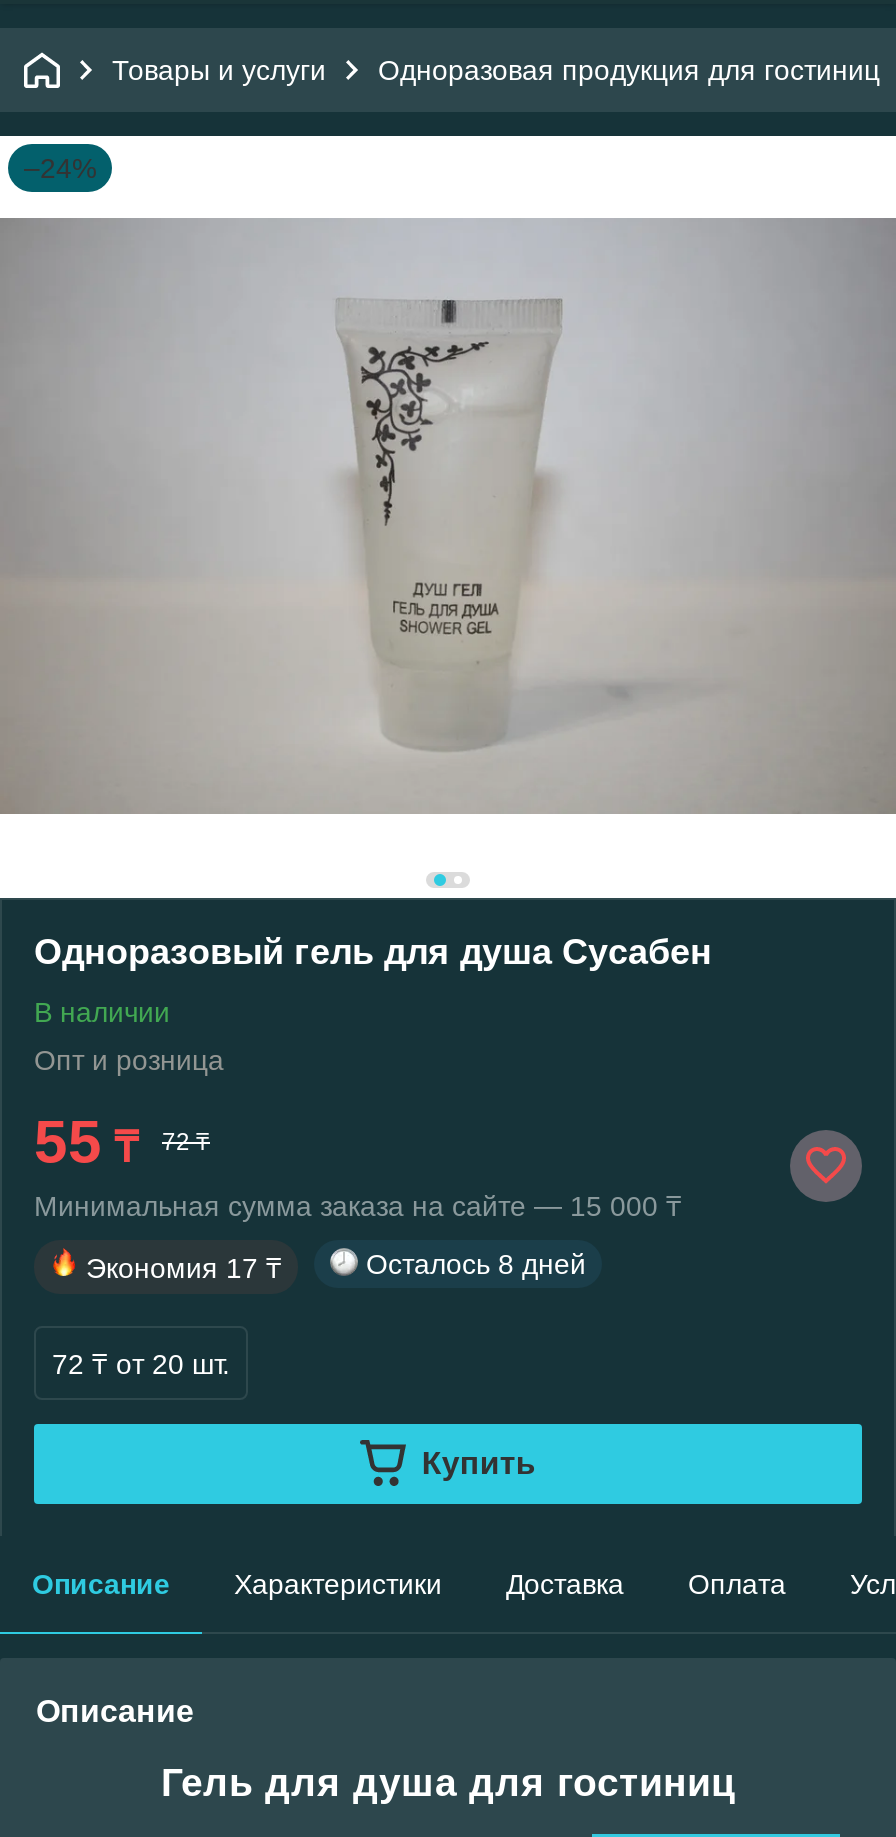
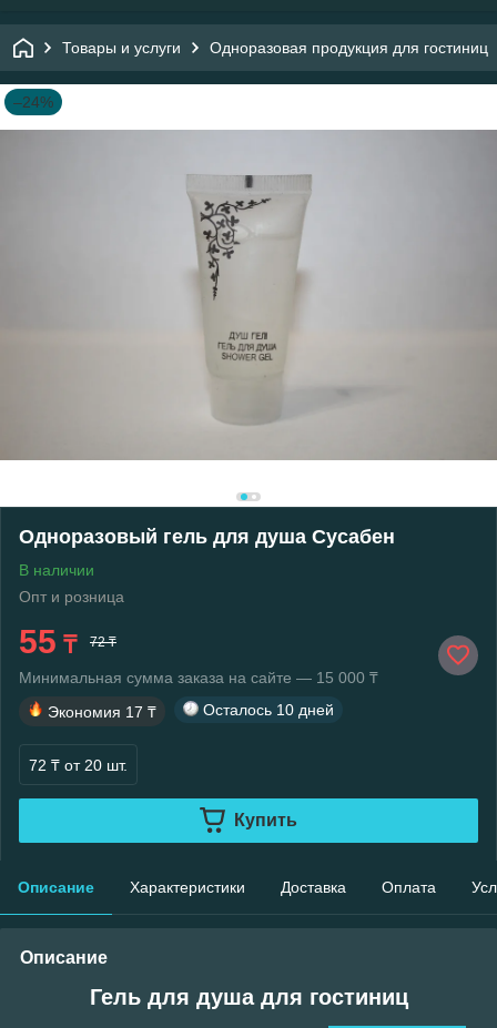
- Осталось 8 дней
+ Осталось 10 дней
